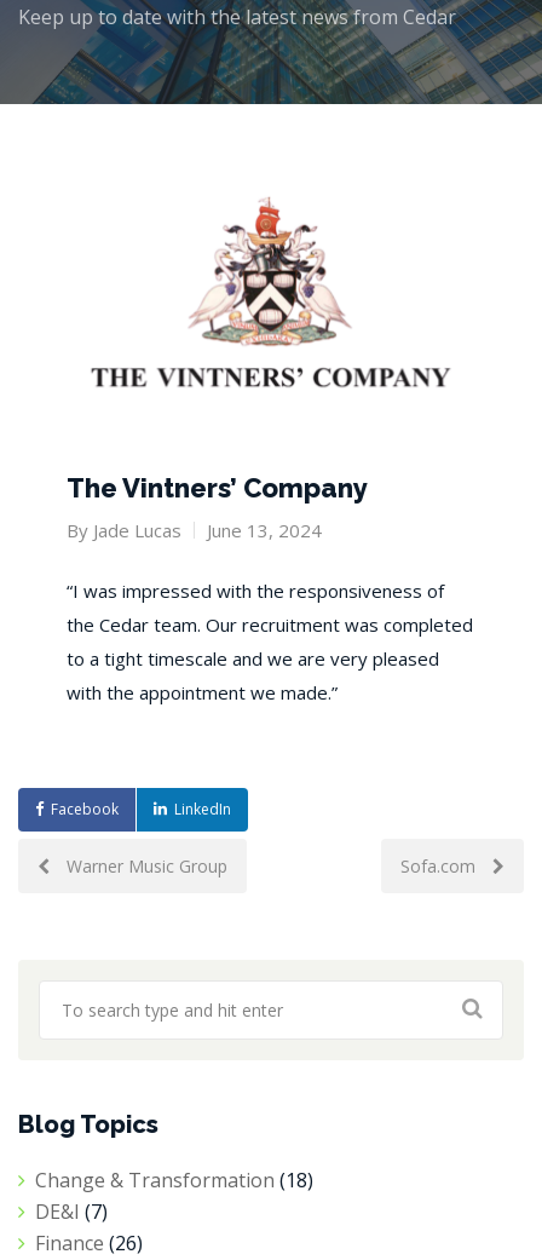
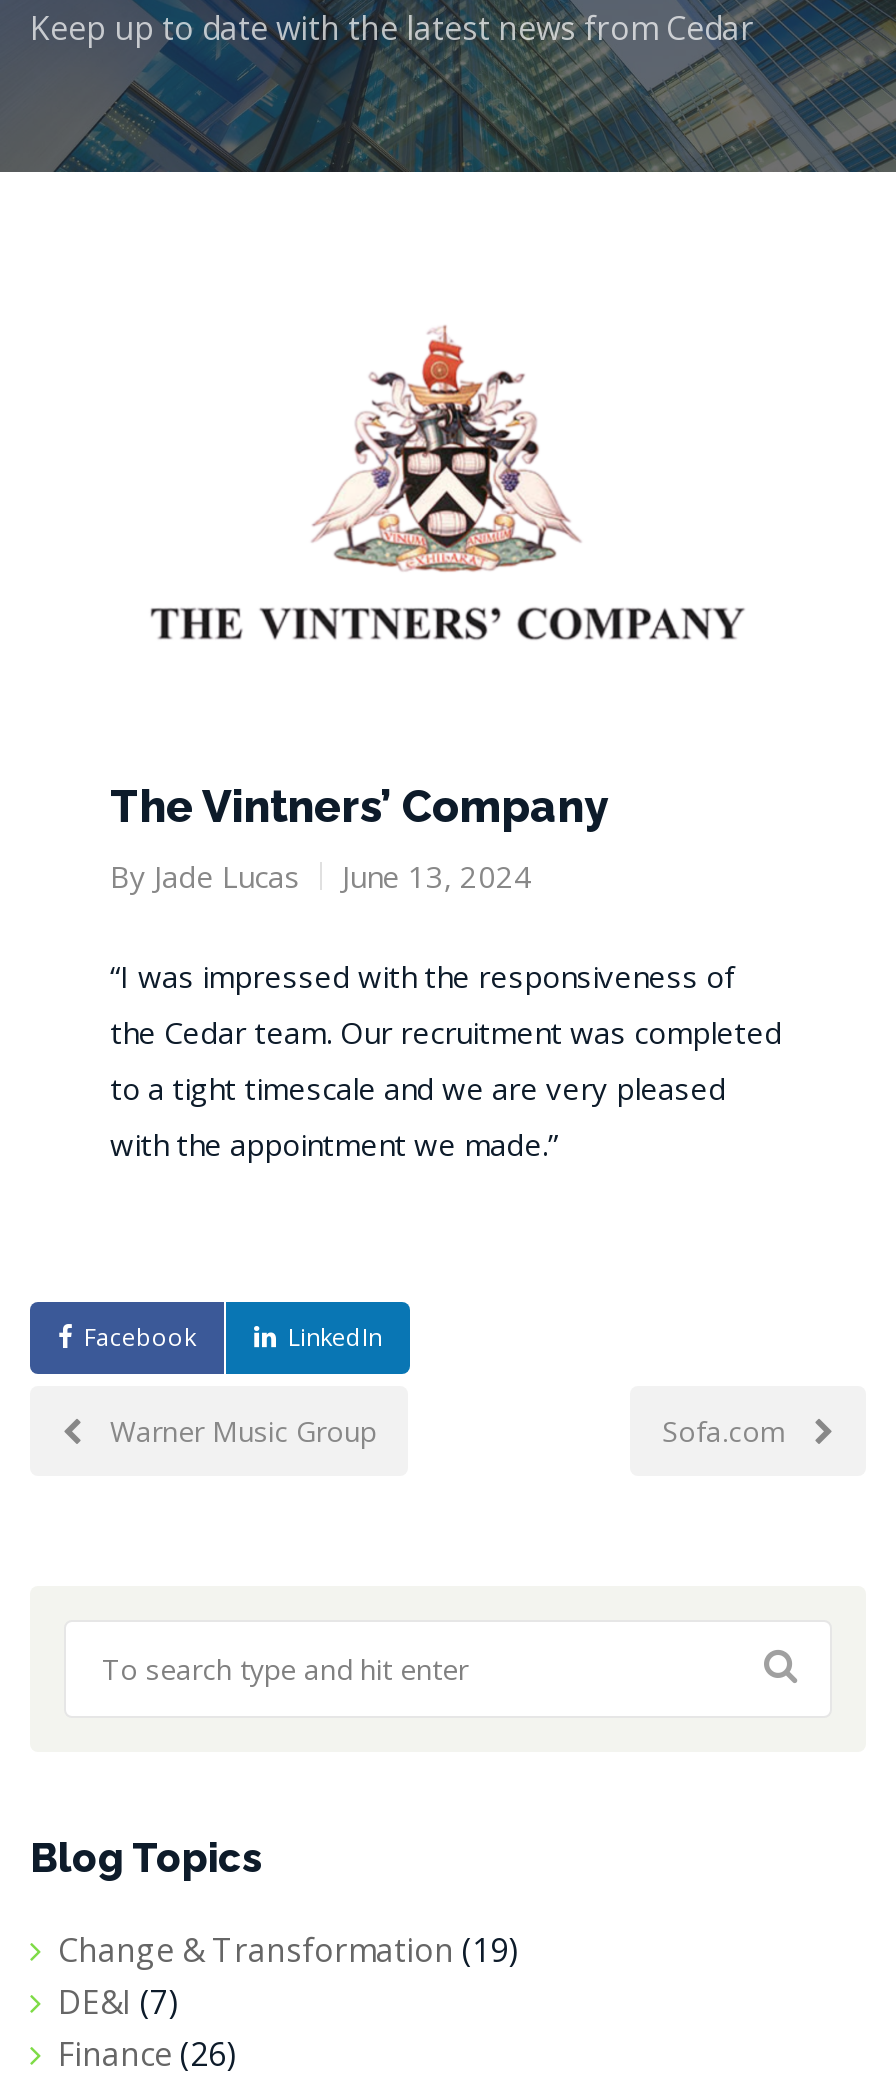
- Change & Transformation (18)
+ Change & Transformation (19)
